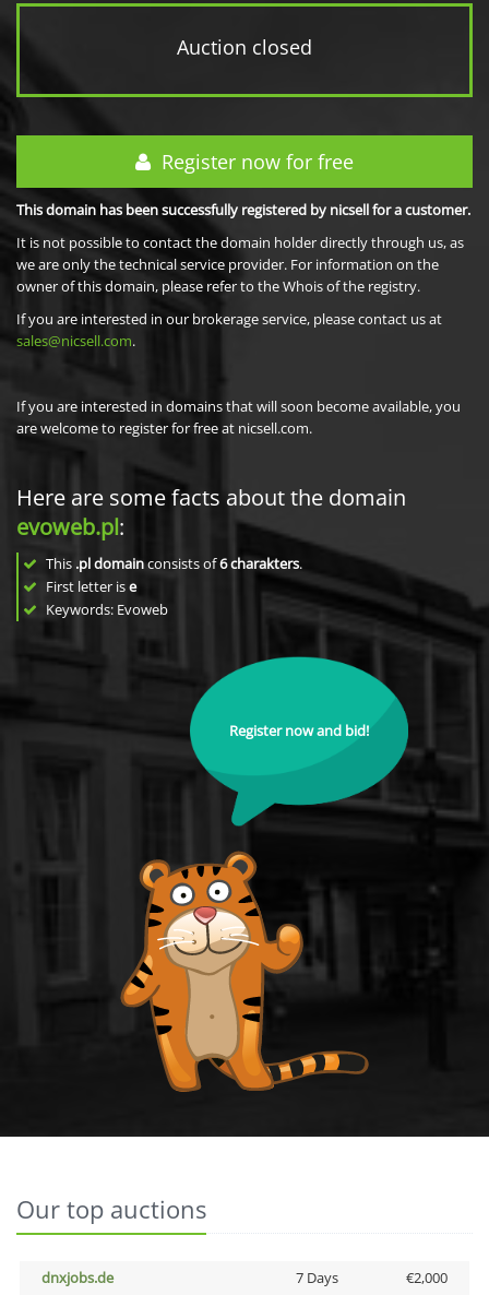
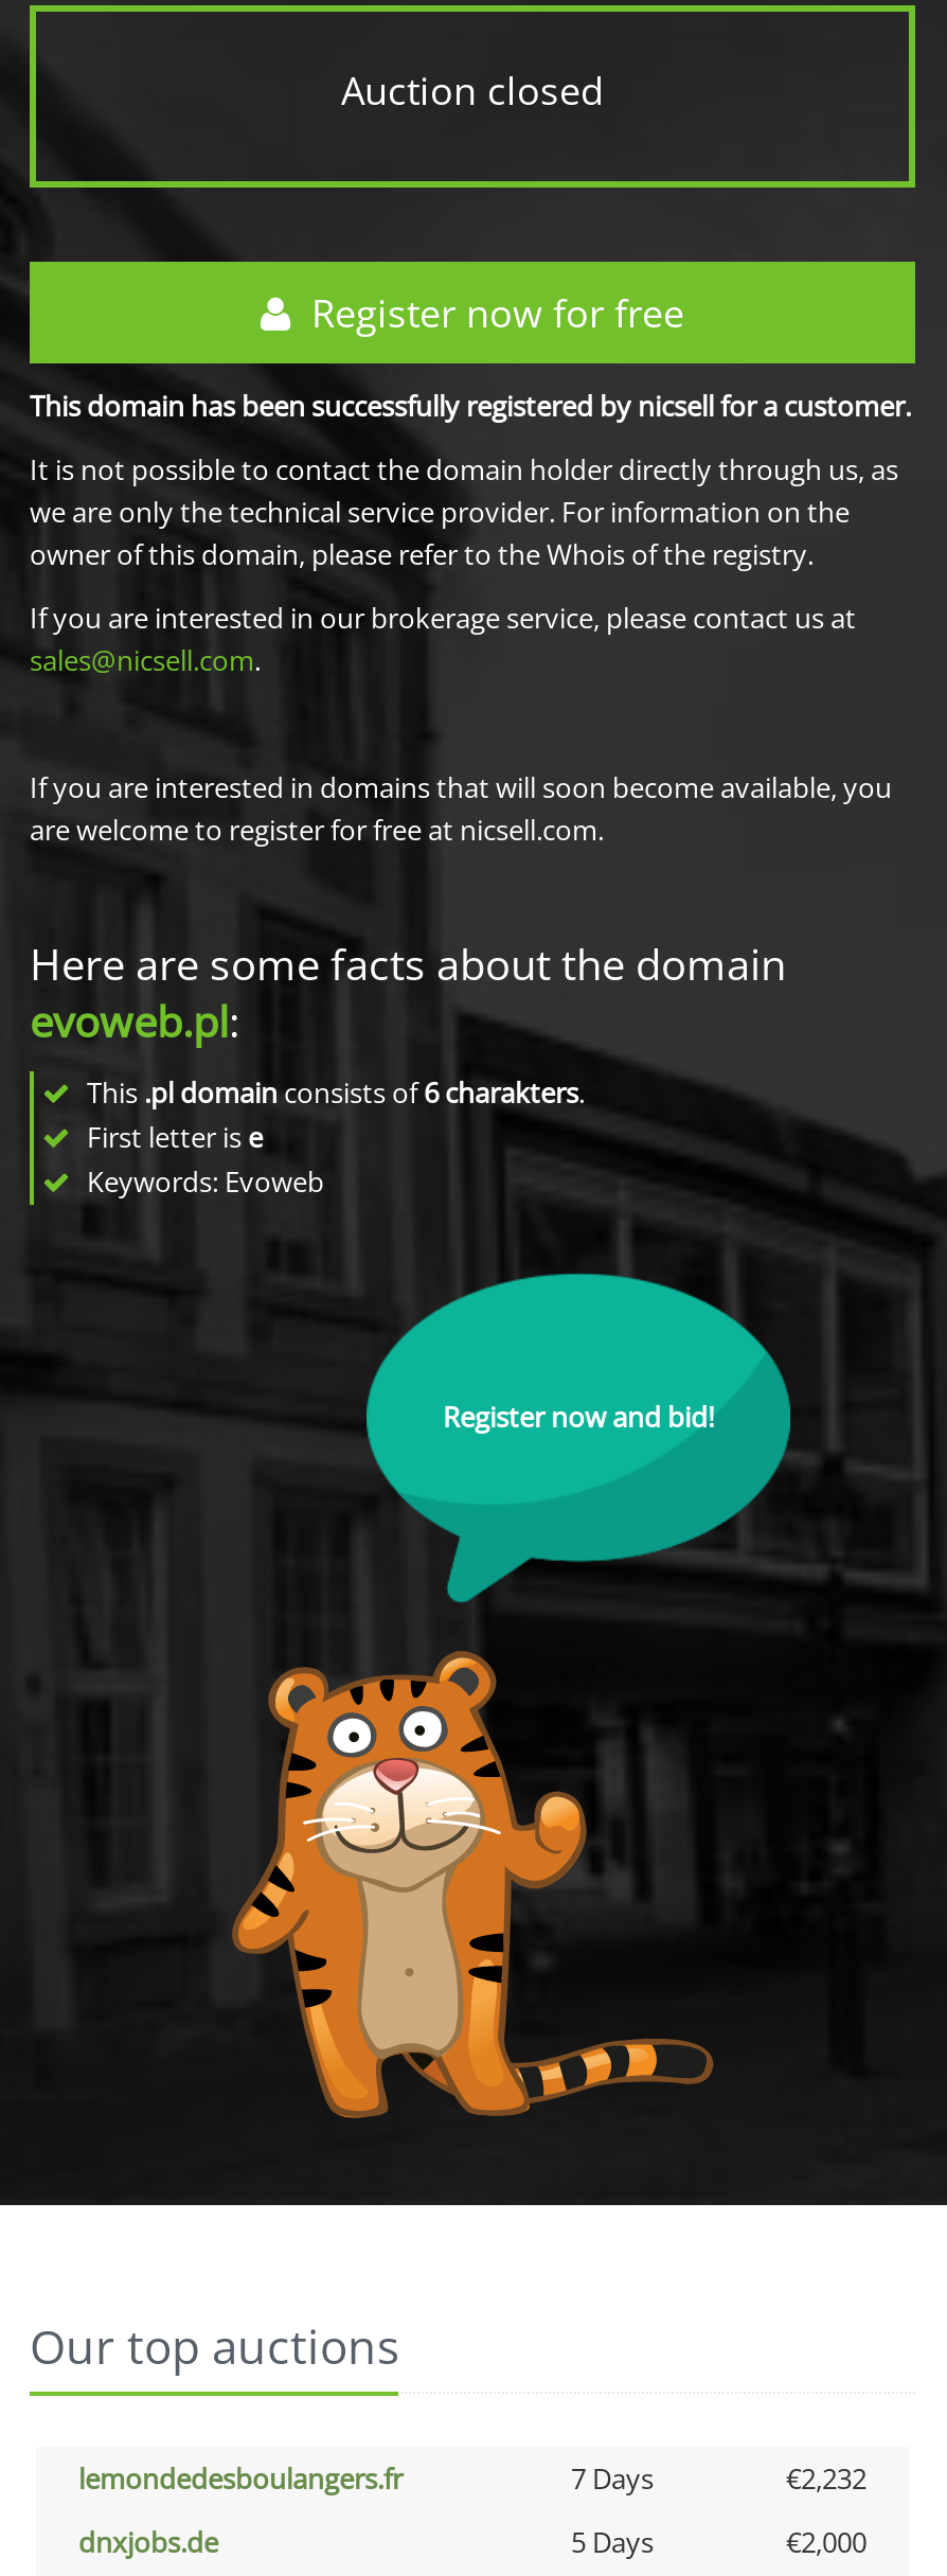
+ lemondedesboulangers.fr
+ 7 Days
+ €2,232

- 7 Days
+ 5 Days
